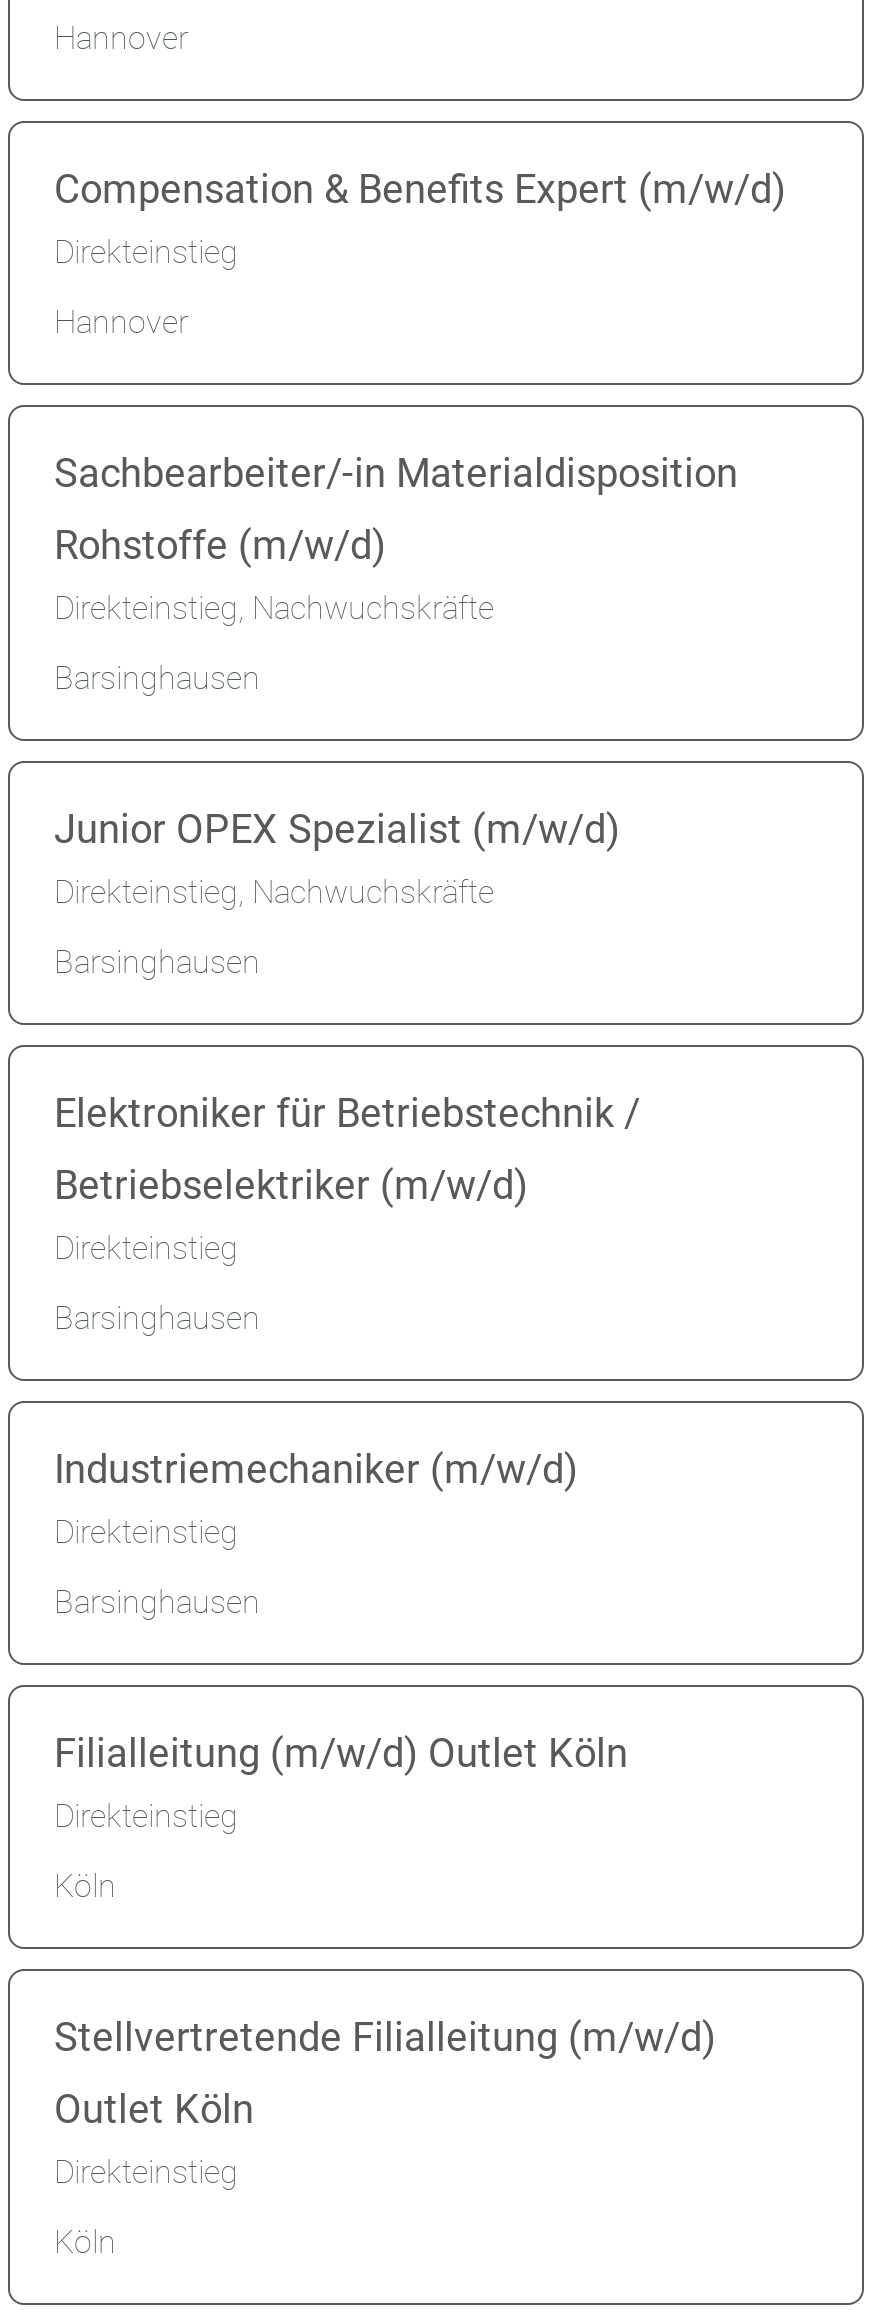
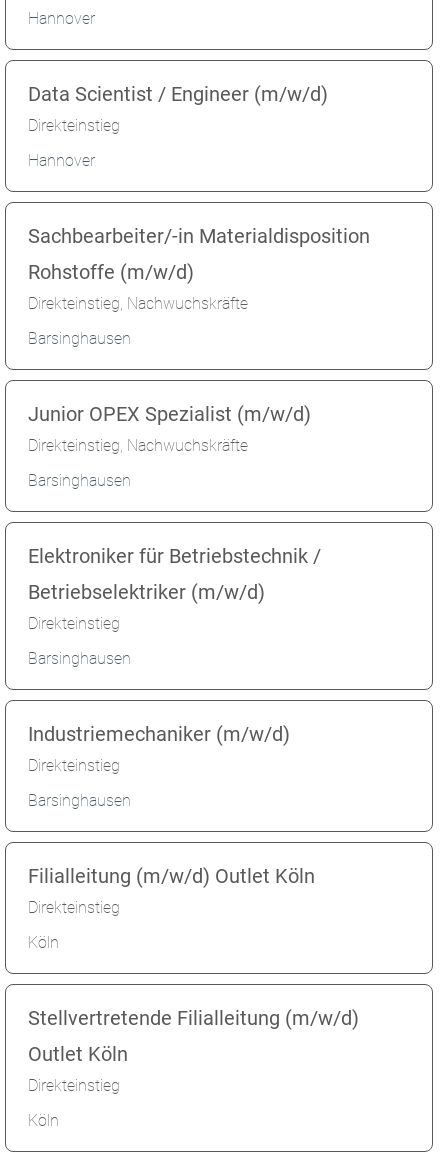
- Compensation & Benefits Expert (m/w/d)
+ Data Scientist / Engineer (m/w/d)
